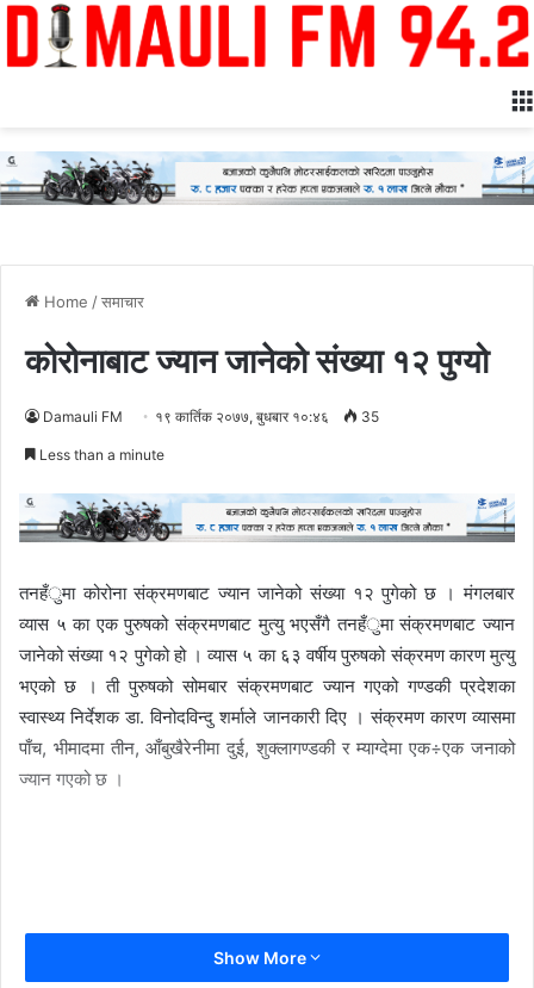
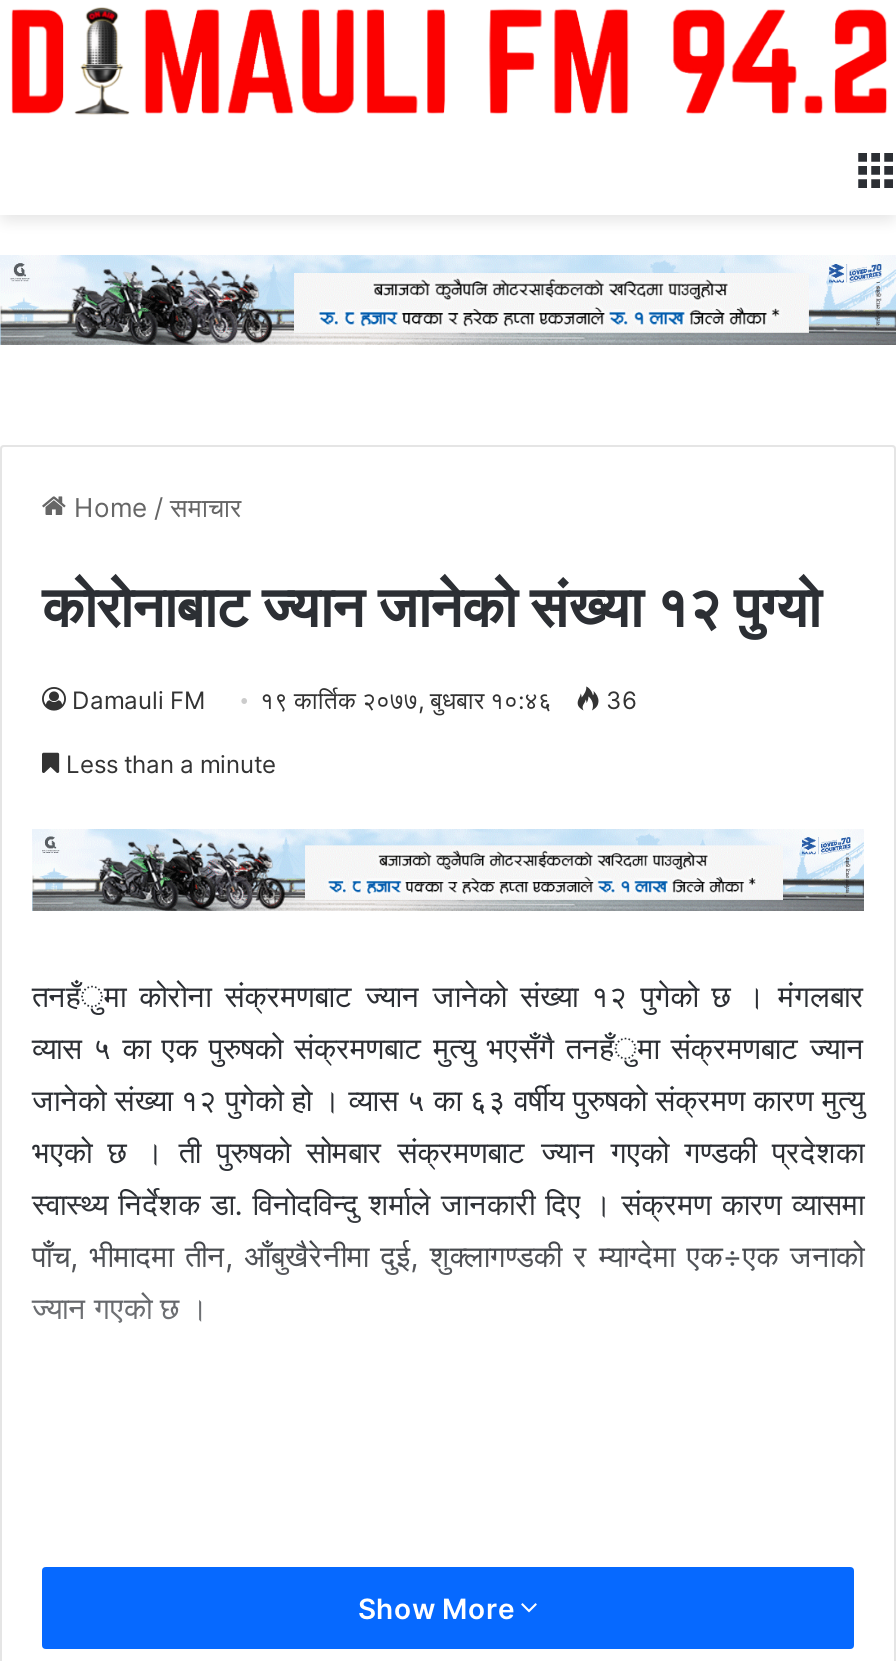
- Damauli FM १९ कार्तिक २०७७, बुधबार १०:४६ 35
+ Damauli FM १९ कार्तिक २०७७, बुधबार १०:४६ 36
